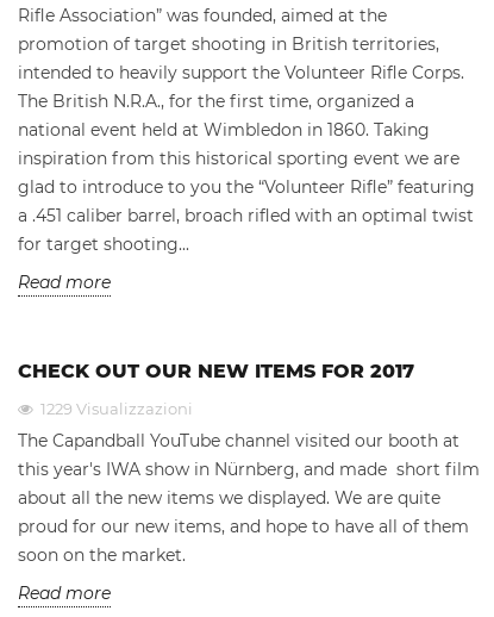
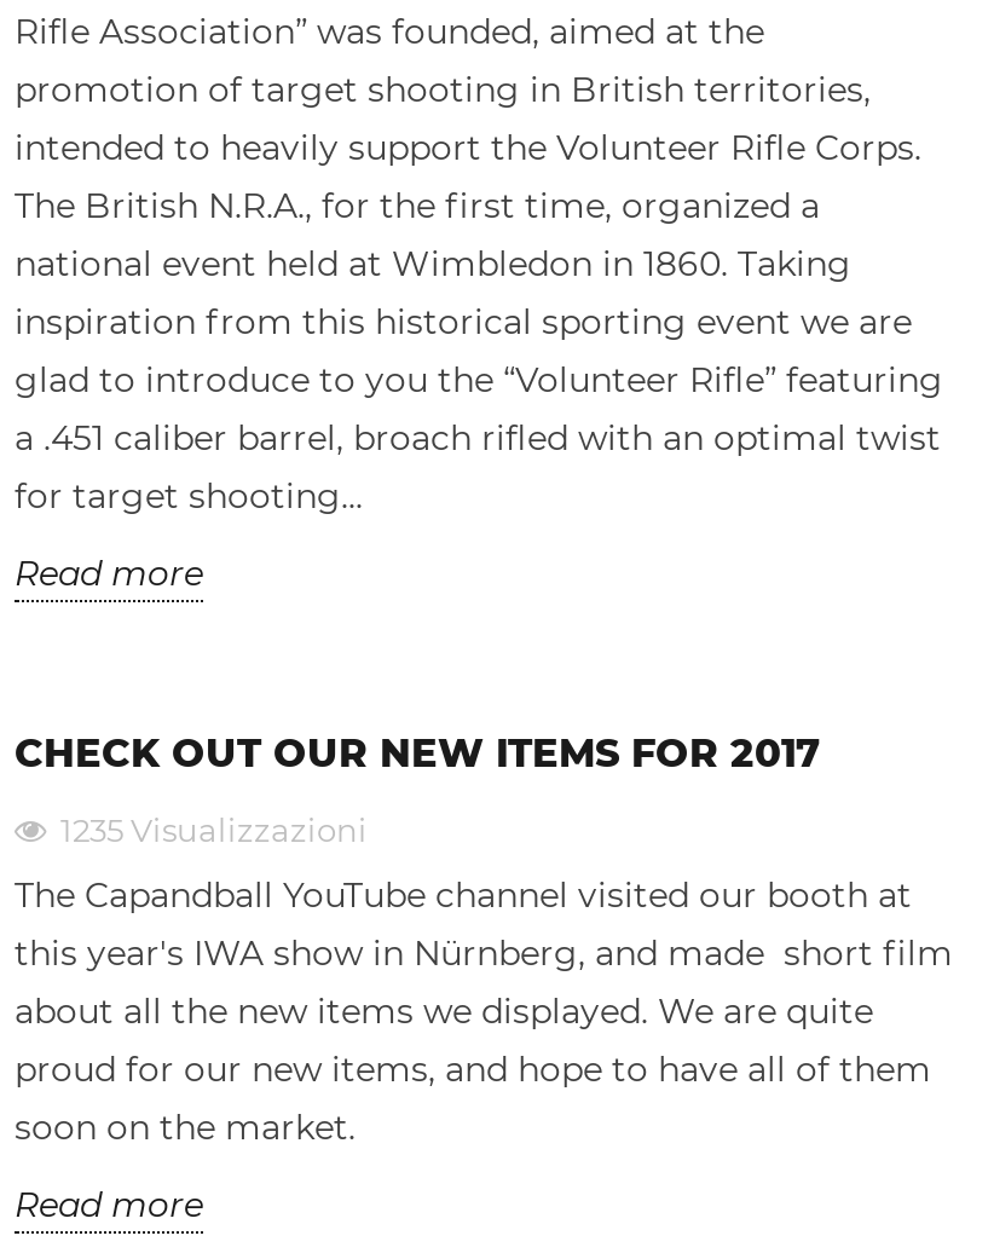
- 1229 Visualizzazioni
+ 1235 Visualizzazioni
